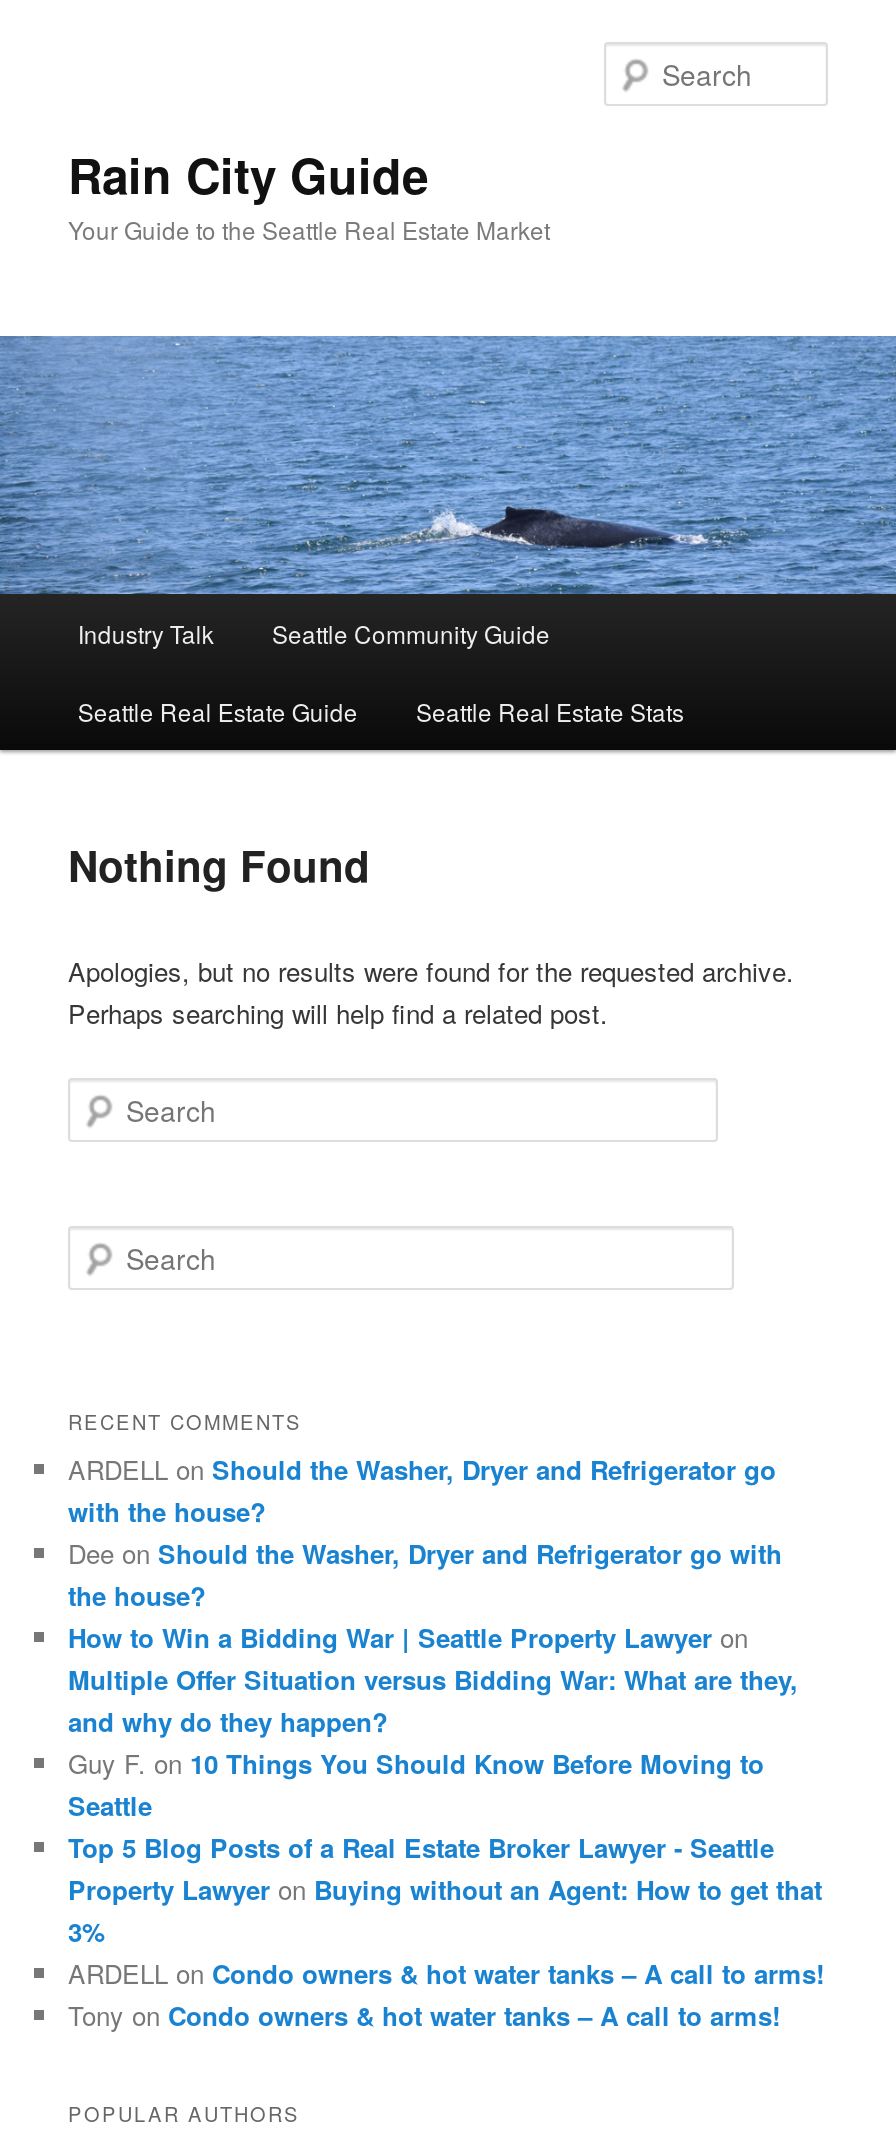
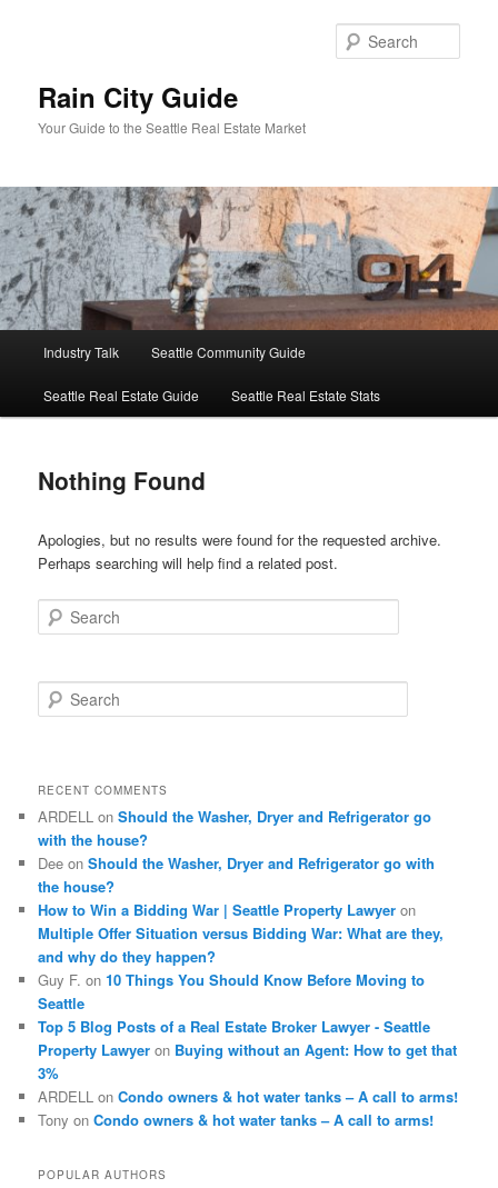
- [image]
+ [image]
